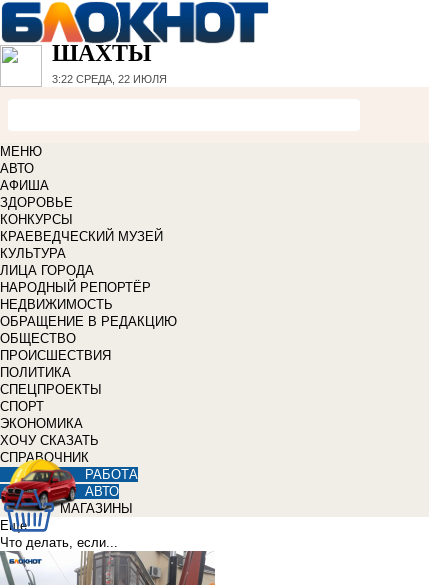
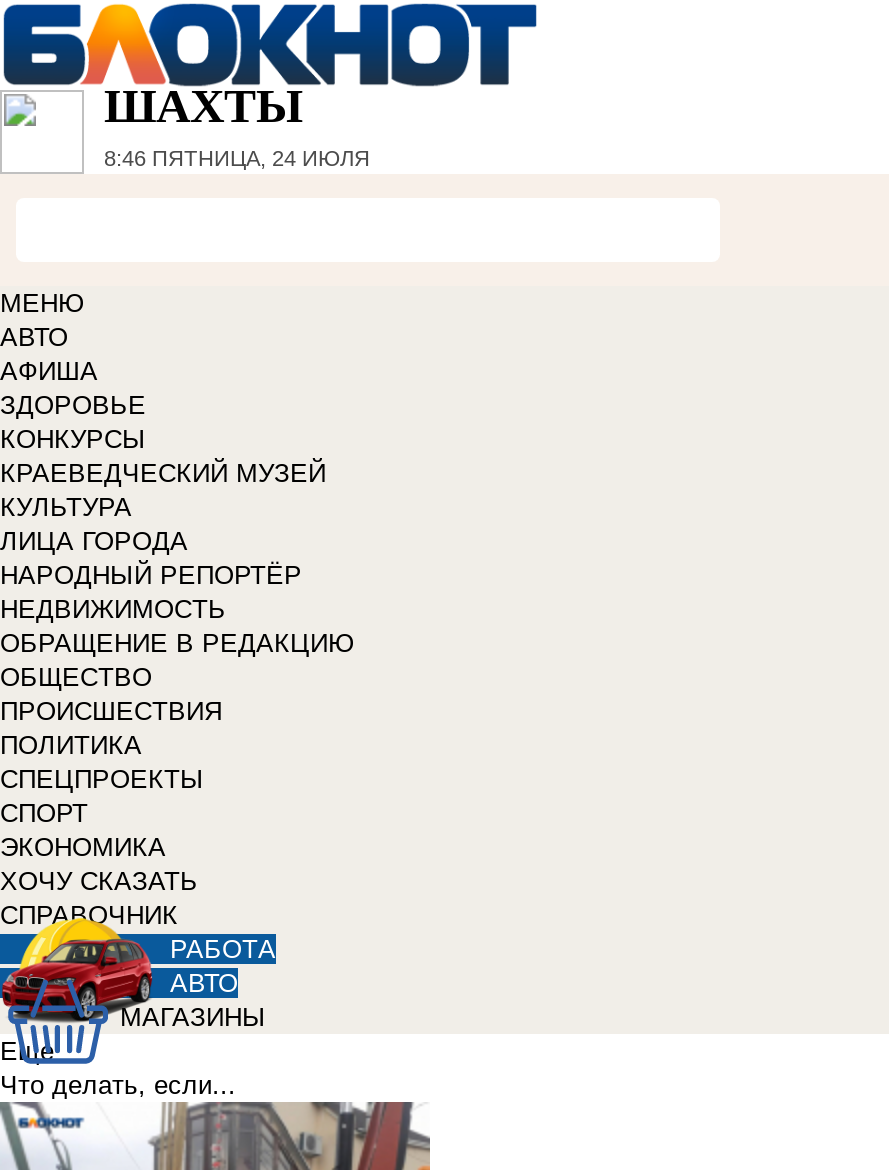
- 3:22 СРЕДА, 22 ИЮЛЯ
+ 8:46 ПЯТНИЦА, 24 ИЮЛЯ
